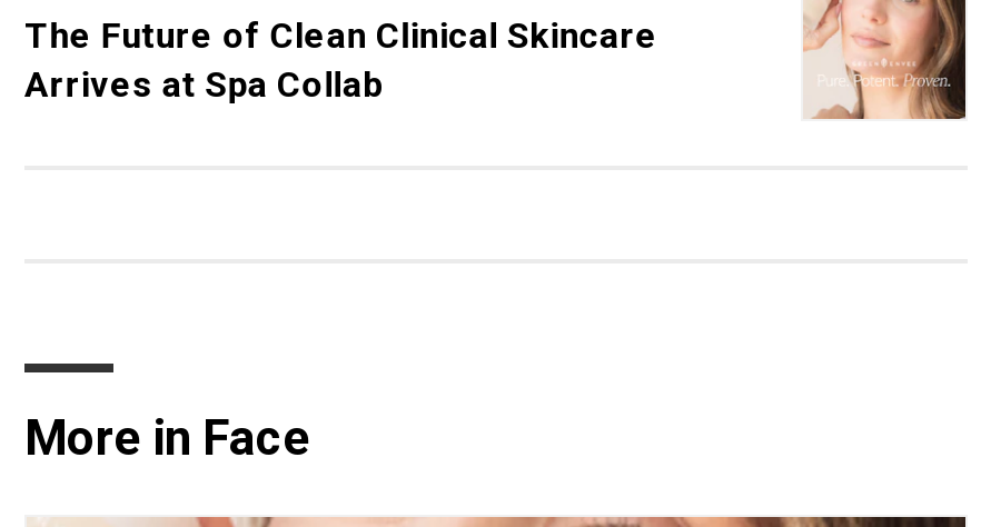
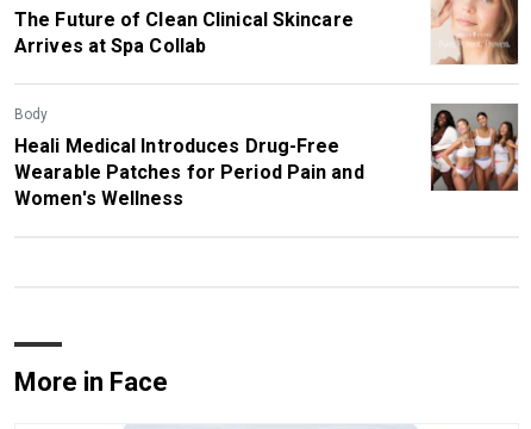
+ Body
+ Heali Medical Introduces Drug-Free
+ Wearable Patches for Period Pain and
+ Women's Wellness

+ [image]
